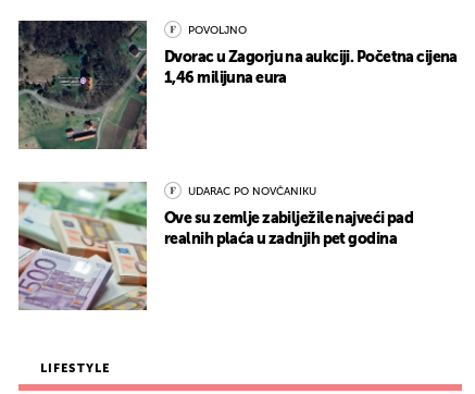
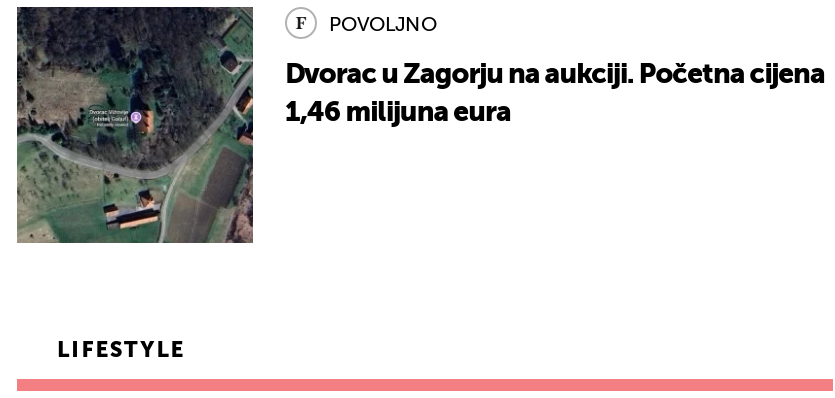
- [image]
- UDARAC PO NOVČANIKU
- Ove su zemlje zabilježile najveći pad
- realnih plaća u zadnjih pet godina
